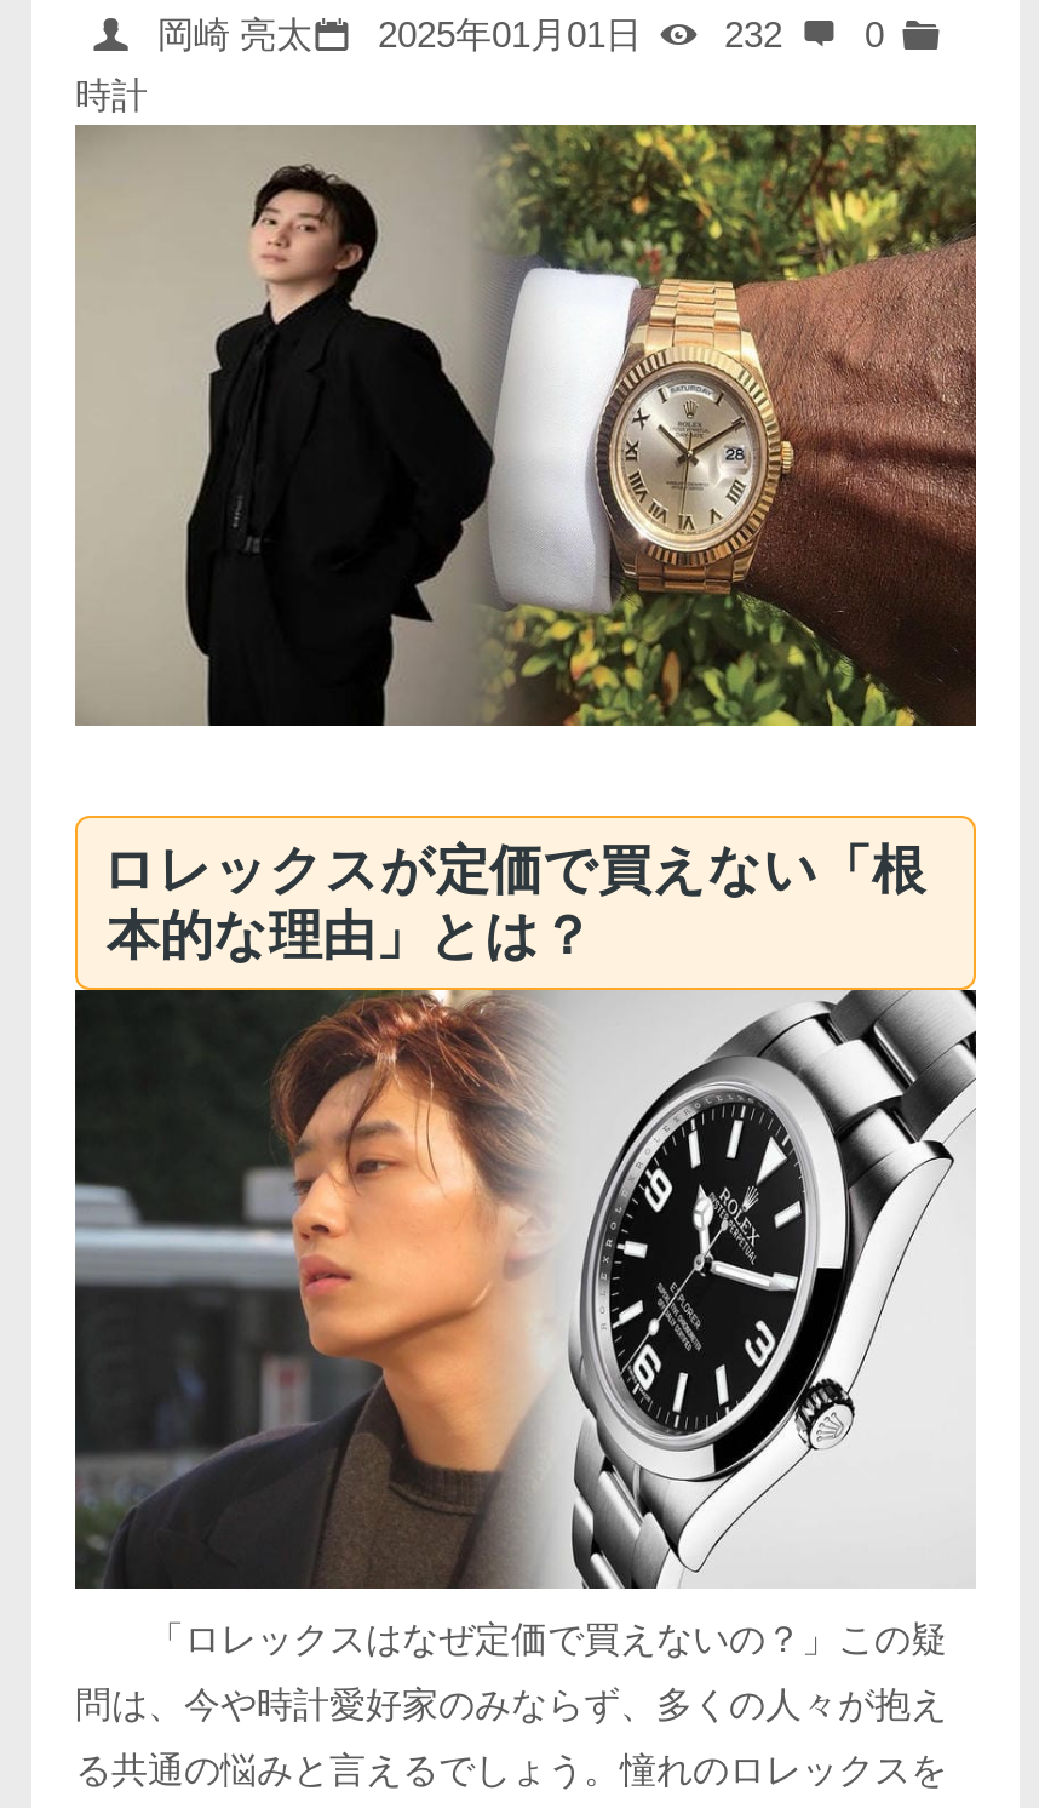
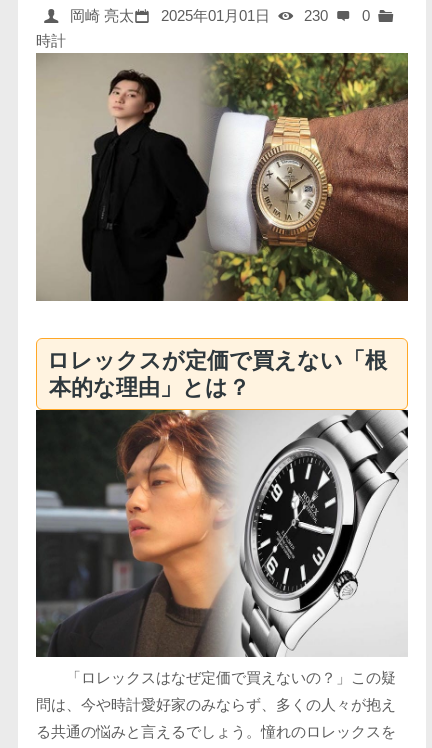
- 232
+ 230
